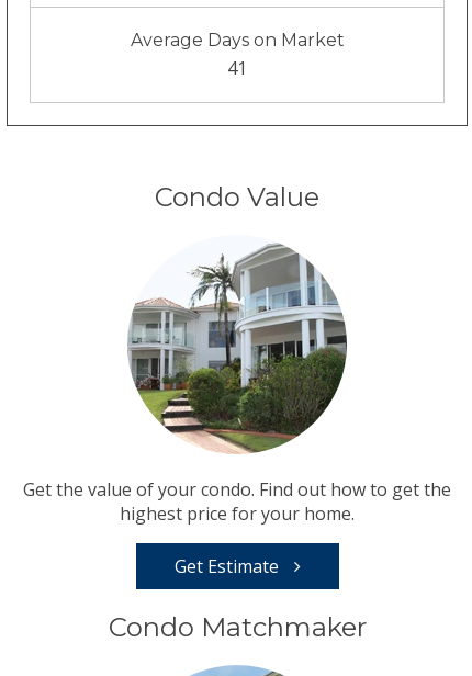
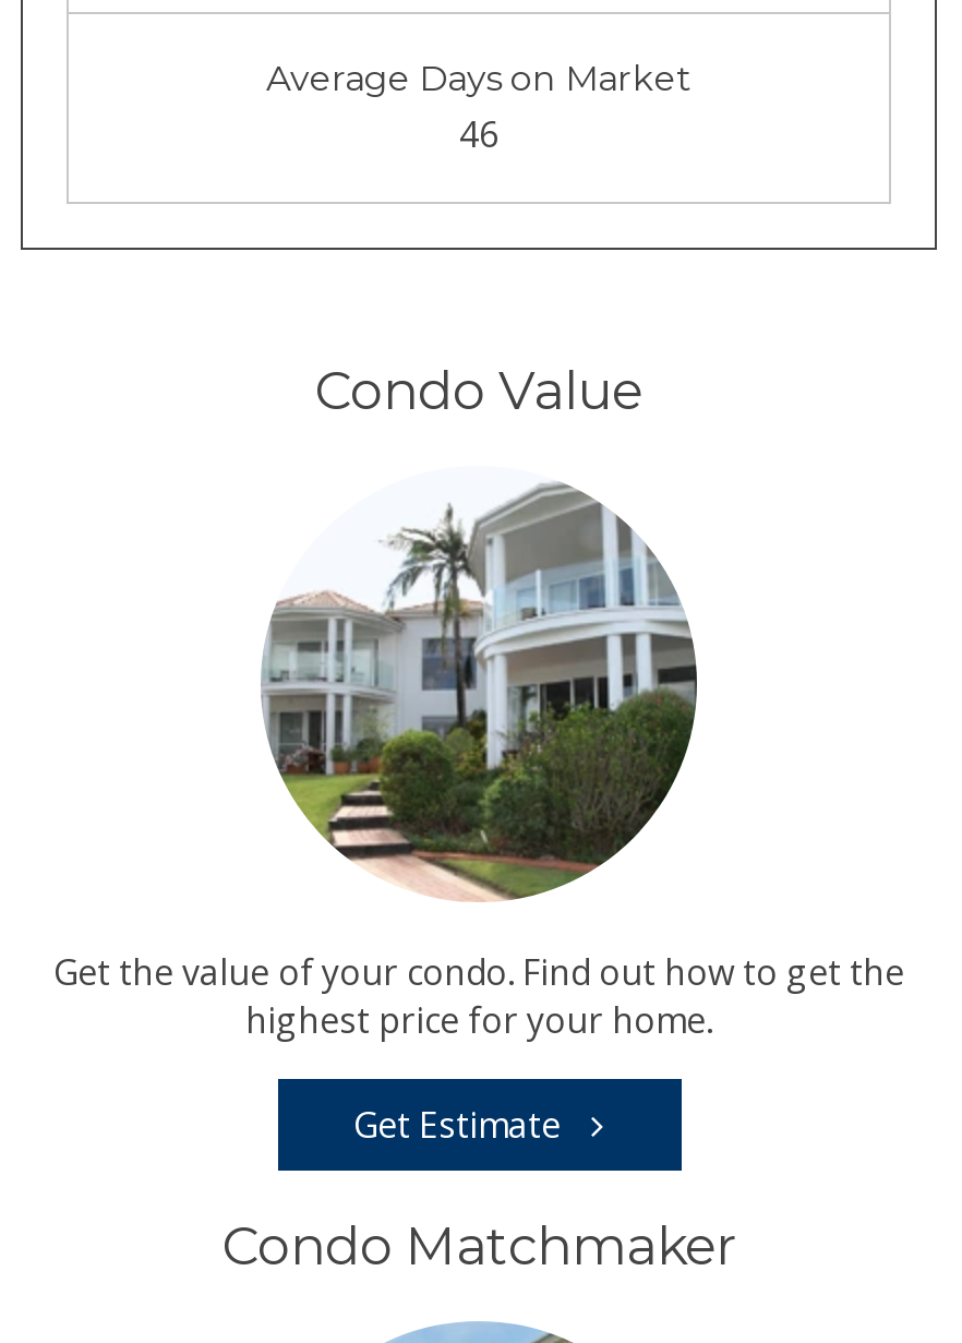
- 41
+ 46
